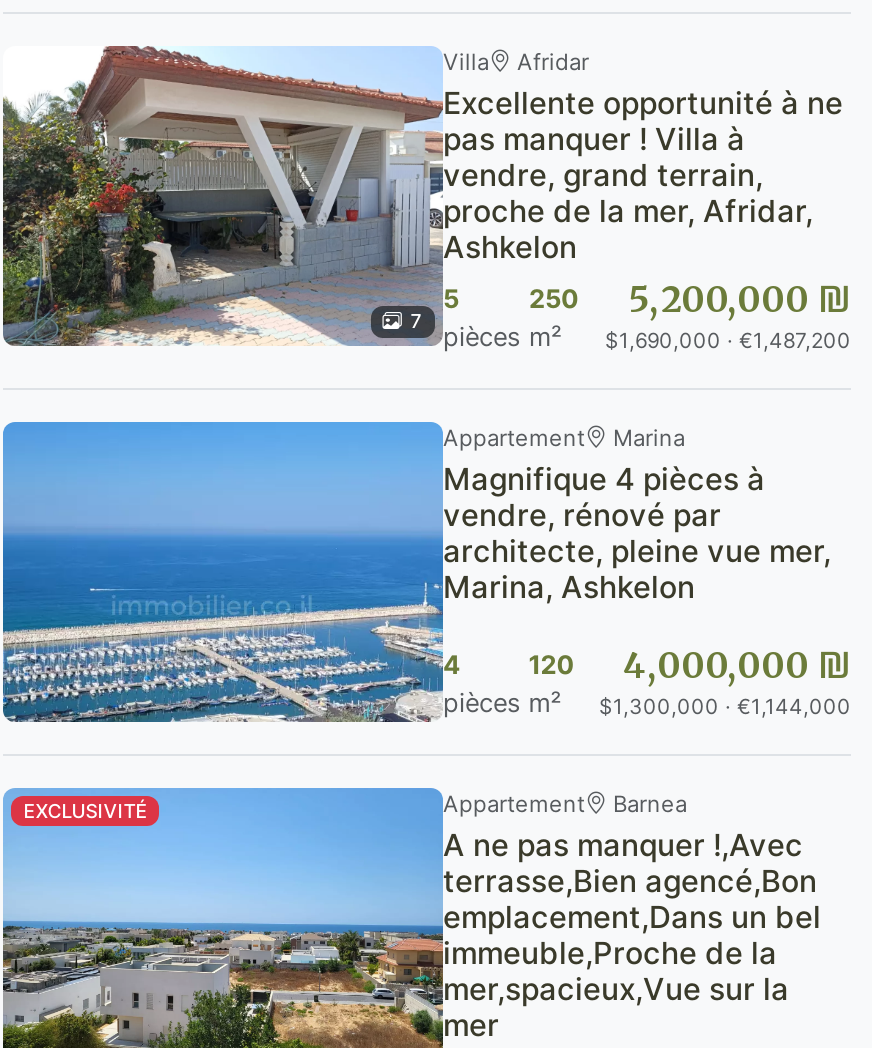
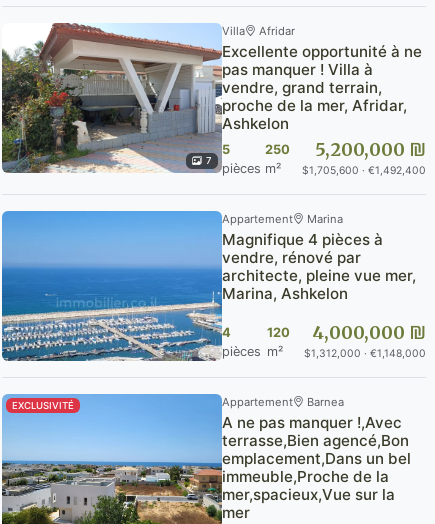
- pièces m² $1,690,000 · €1,487,200
+ pièces m² $1,705,600 · €1,492,400

- pièces m² $1,300,000 · €1,144,000
+ pièces m² $1,312,000 · €1,148,000
